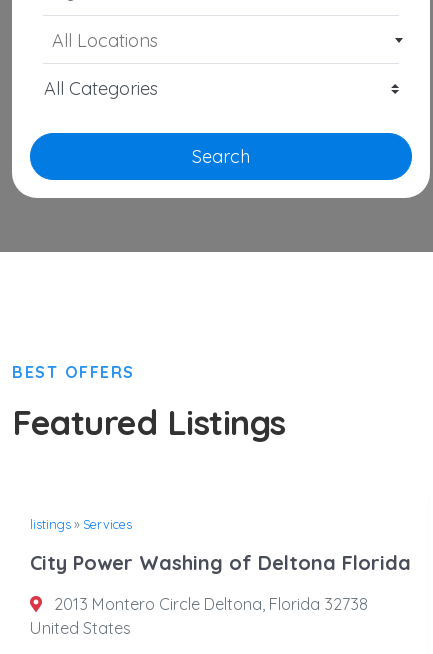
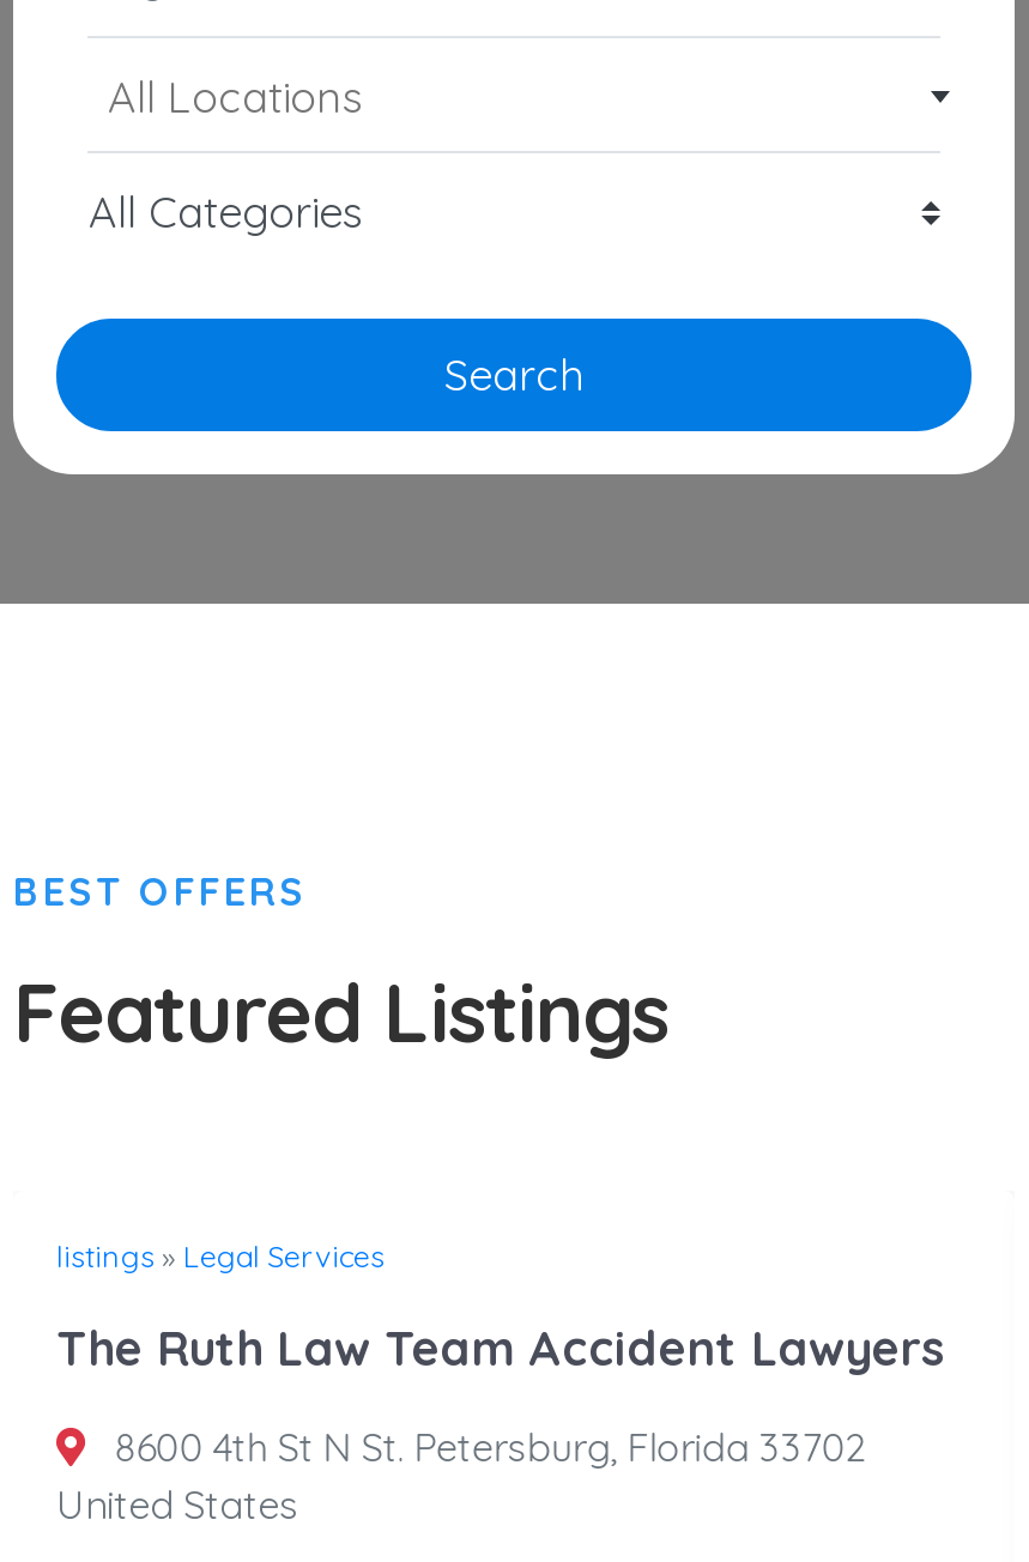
- listings» Services
+ listings» Legal Services

- City Power Washing of Deltona Florida
+ The Ruth Law Team Accident Lawyers

- 2013 Montero Circle Deltona, Florida 32738
+ 8600 4th St N St. Petersburg, Florida 33702
